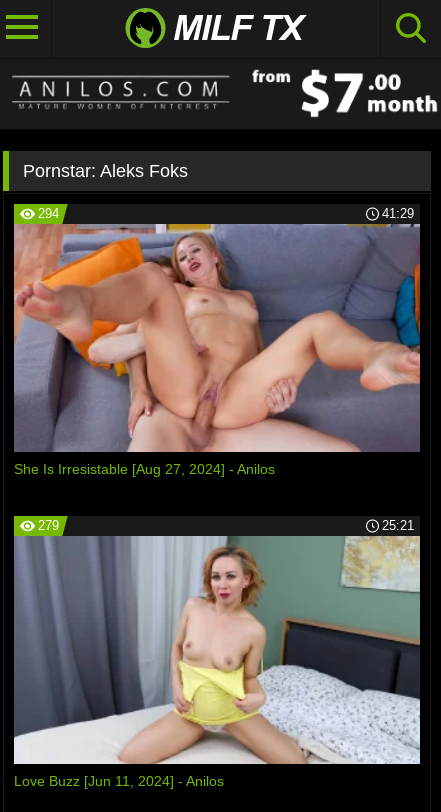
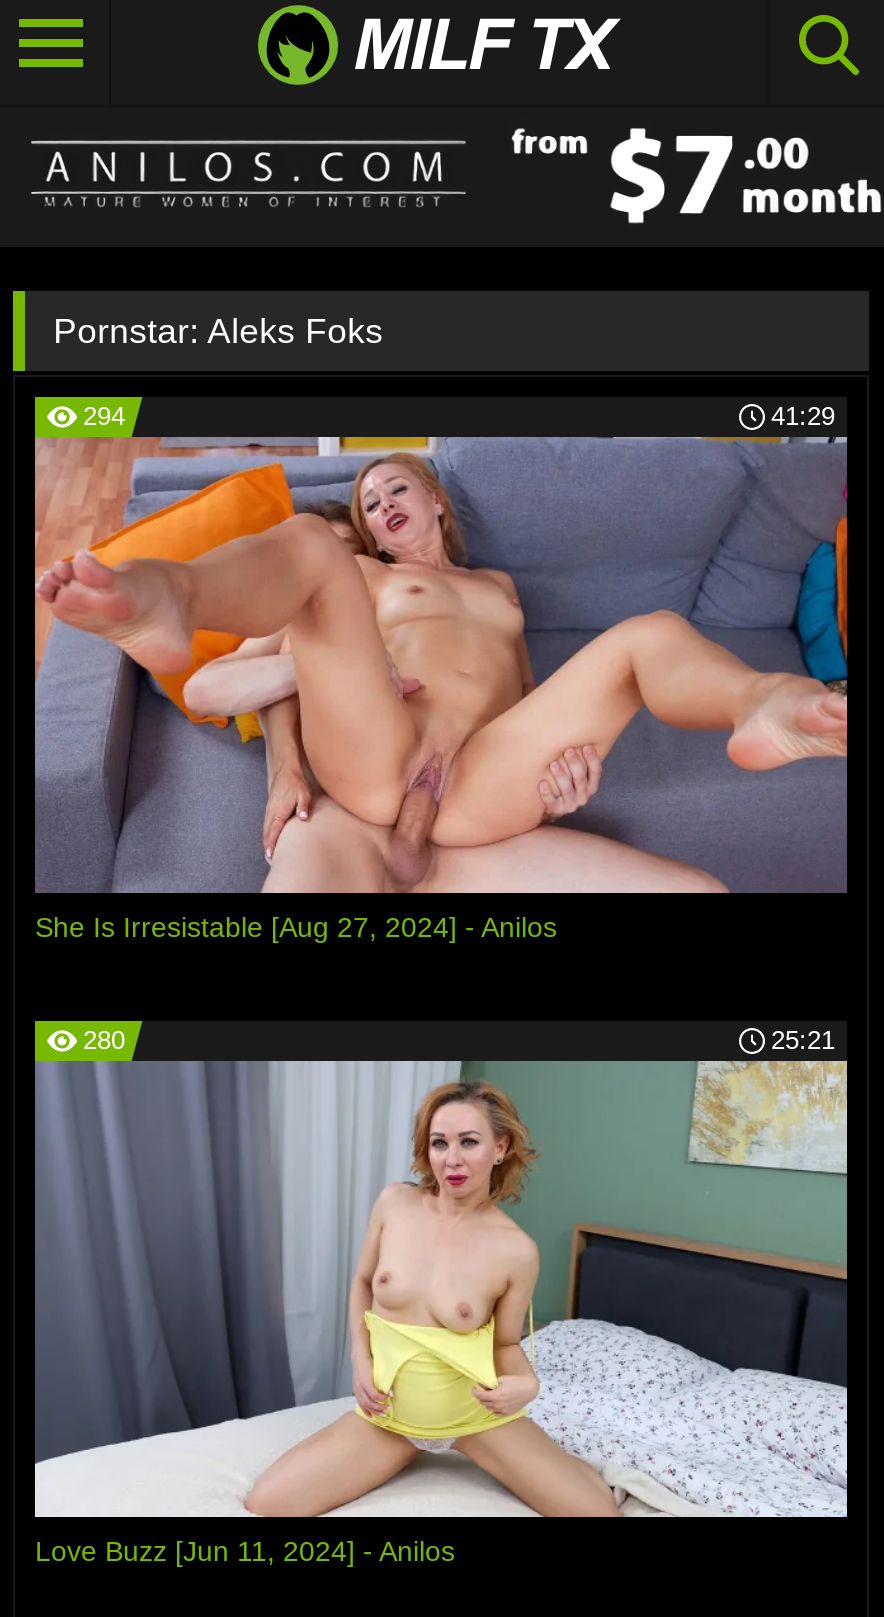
- 279
+ 280
